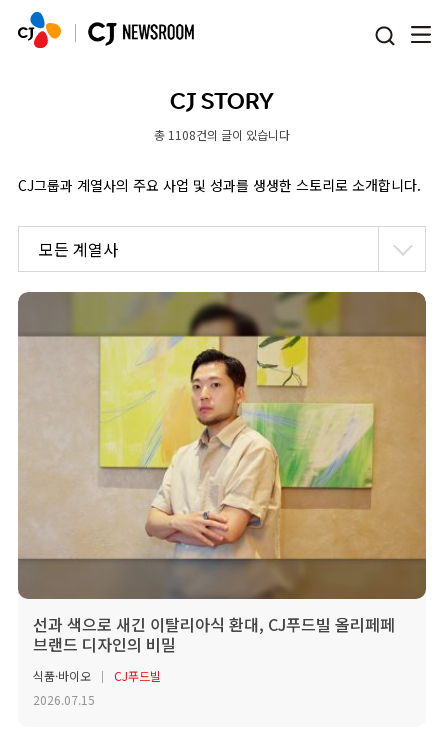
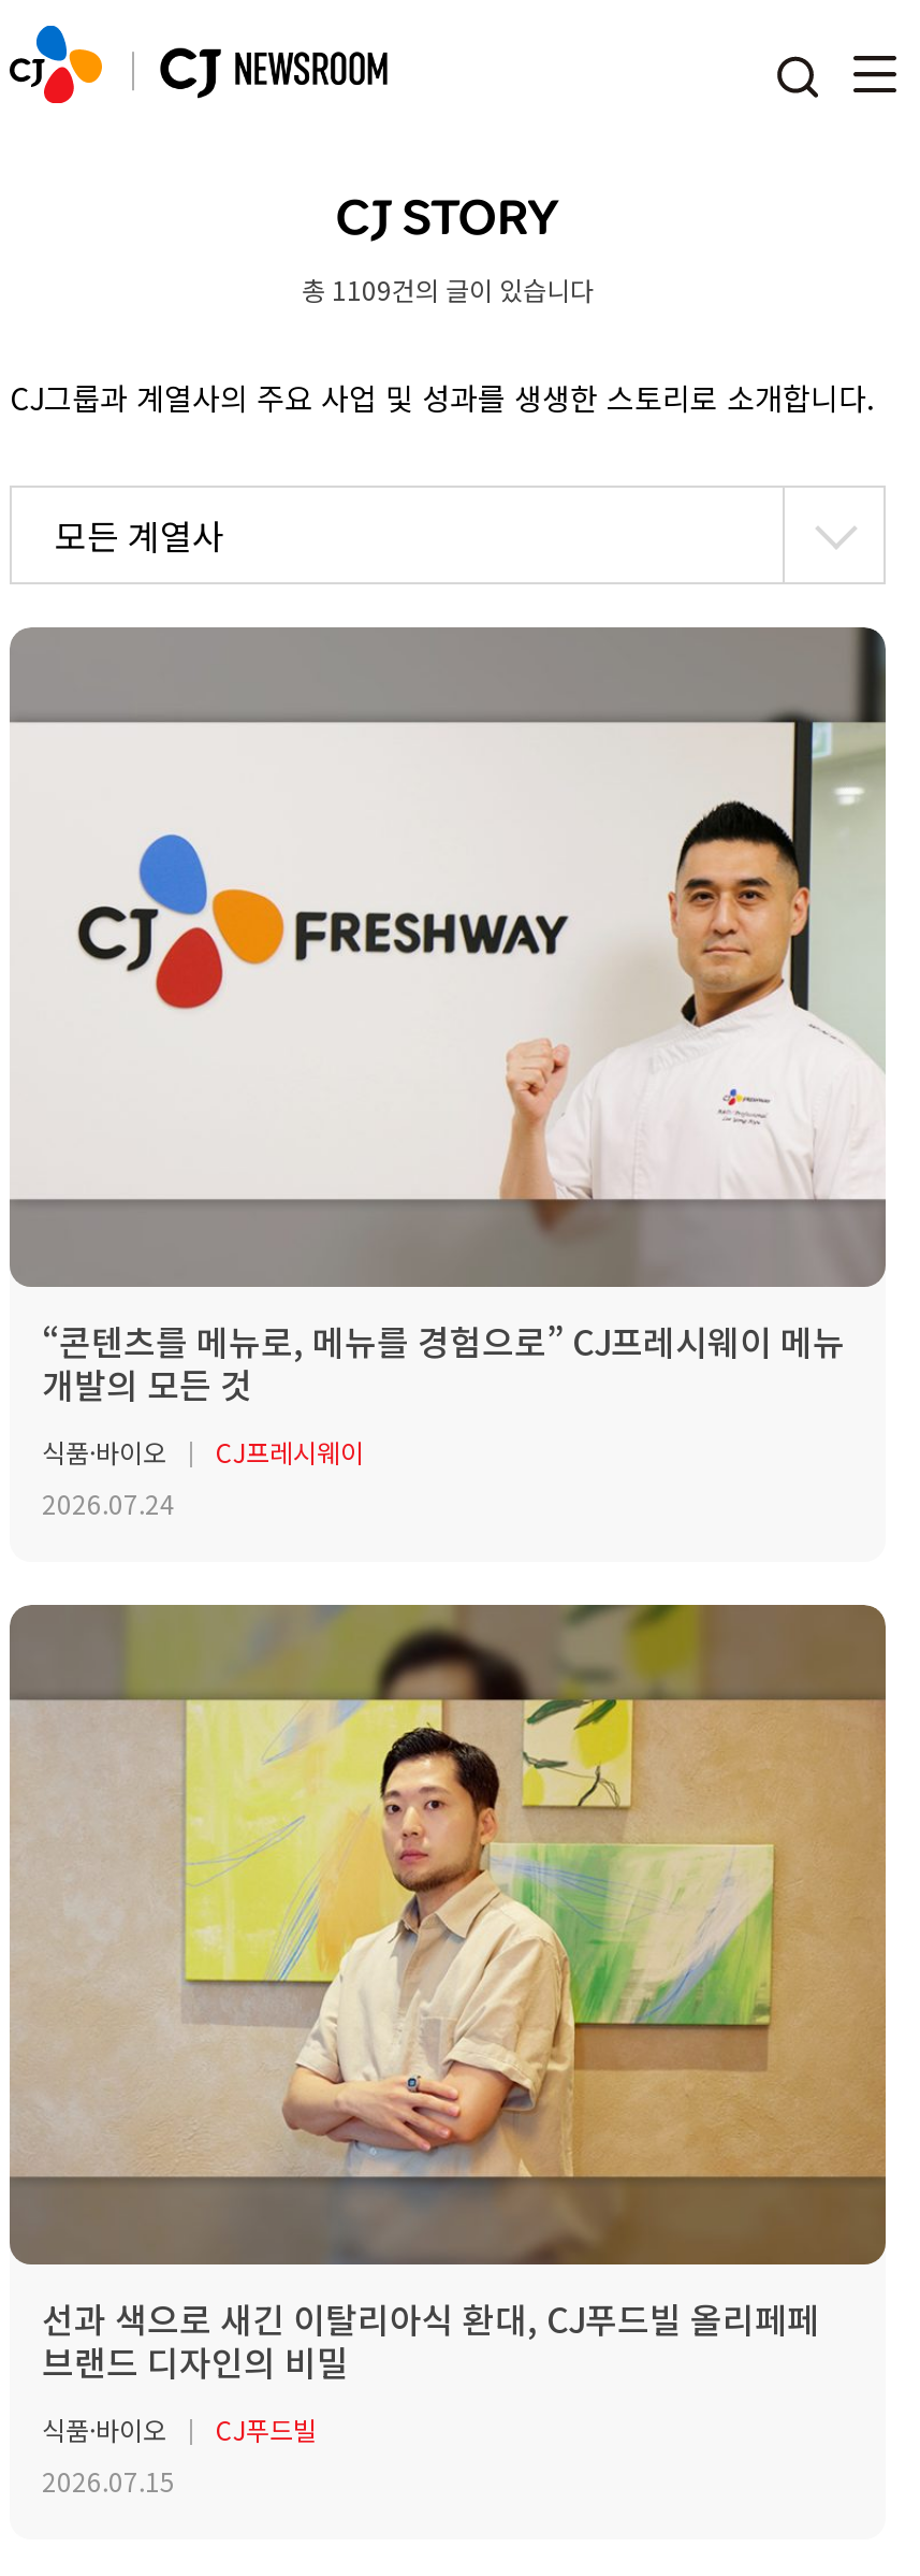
- 총 1108건의 글이 있습니다
+ 총 1109건의 글이 있습니다

+ [image]
+ “콘텐츠를 메뉴로, 메뉴를 경험으로” CJ프레시웨이 메뉴
+ 개발의 모든 것
+ 식품·바이오
+ CJ프레시웨이
+ 2026.07.24
